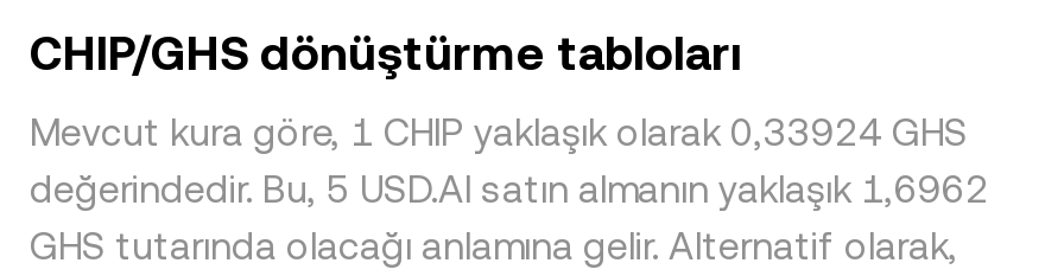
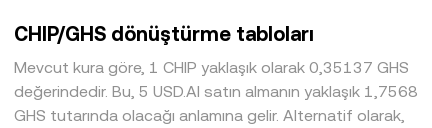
- Mevcut kura göre, 1 CHIP yaklaşık olarak 0,33924 GHS
+ Mevcut kura göre, 1 CHIP yaklaşık olarak 0,35137 GHS

- değerindedir. Bu, 5 USD.AI satın almanın yaklaşık 1,6962
+ değerindedir. Bu, 5 USD.AI satın almanın yaklaşık 1,7568
